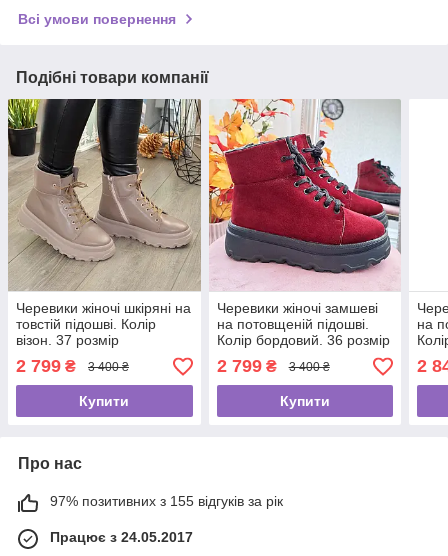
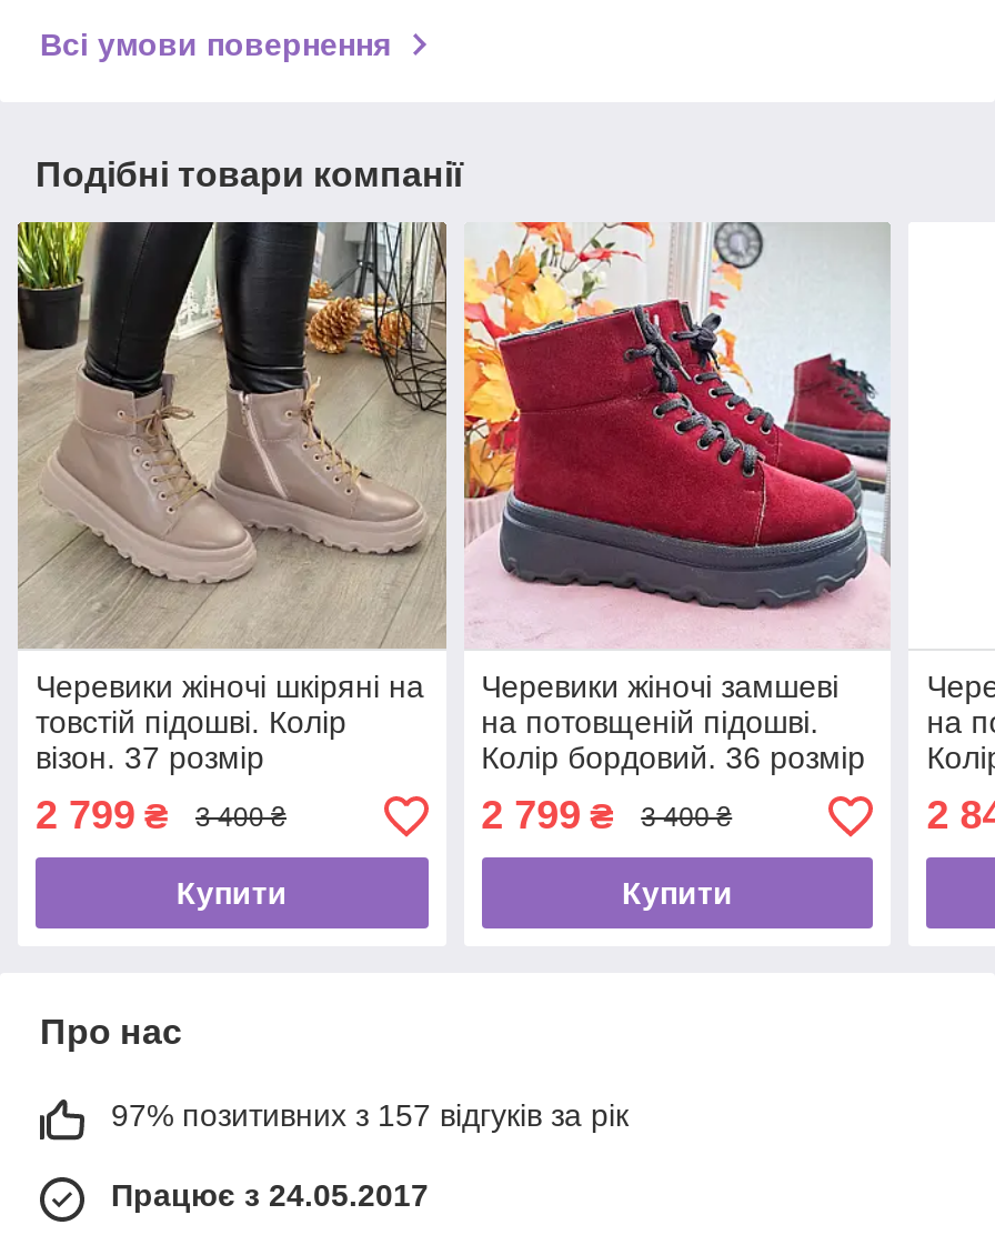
- 97% позитивних з 155 відгуків за рік
+ 97% позитивних з 157 відгуків за рік
